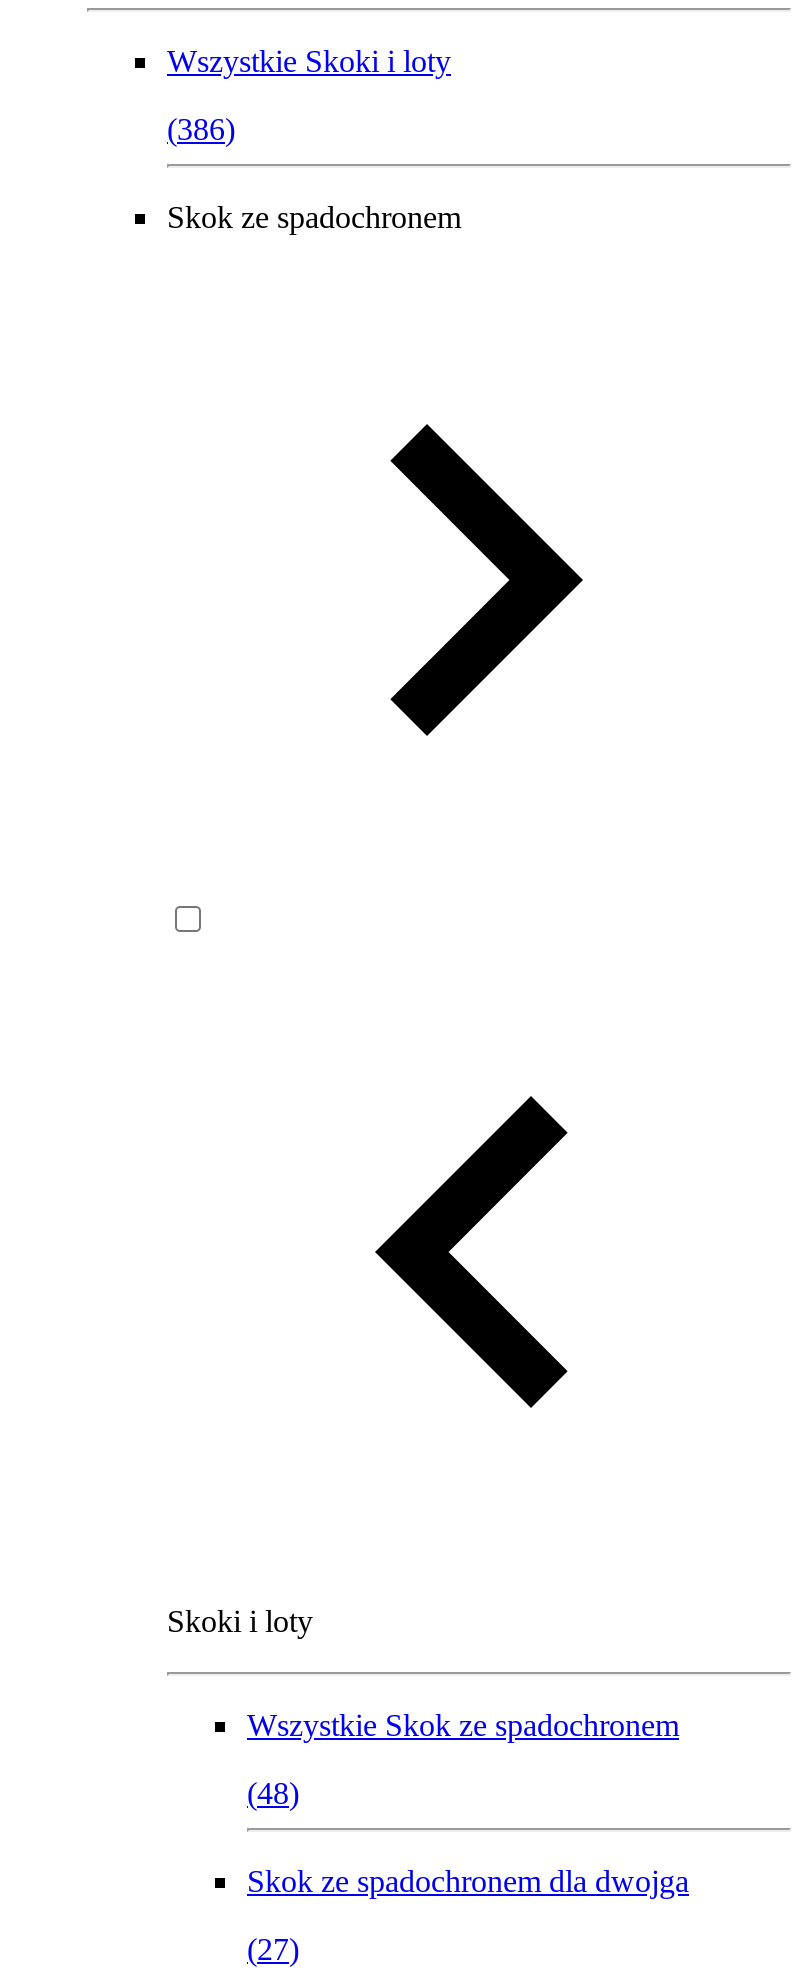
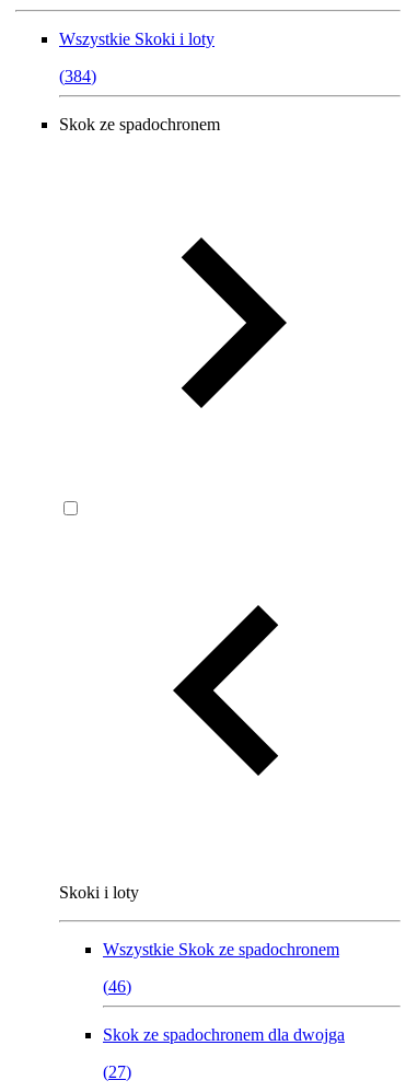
- (386)
+ (384)

- (48)
+ (46)
